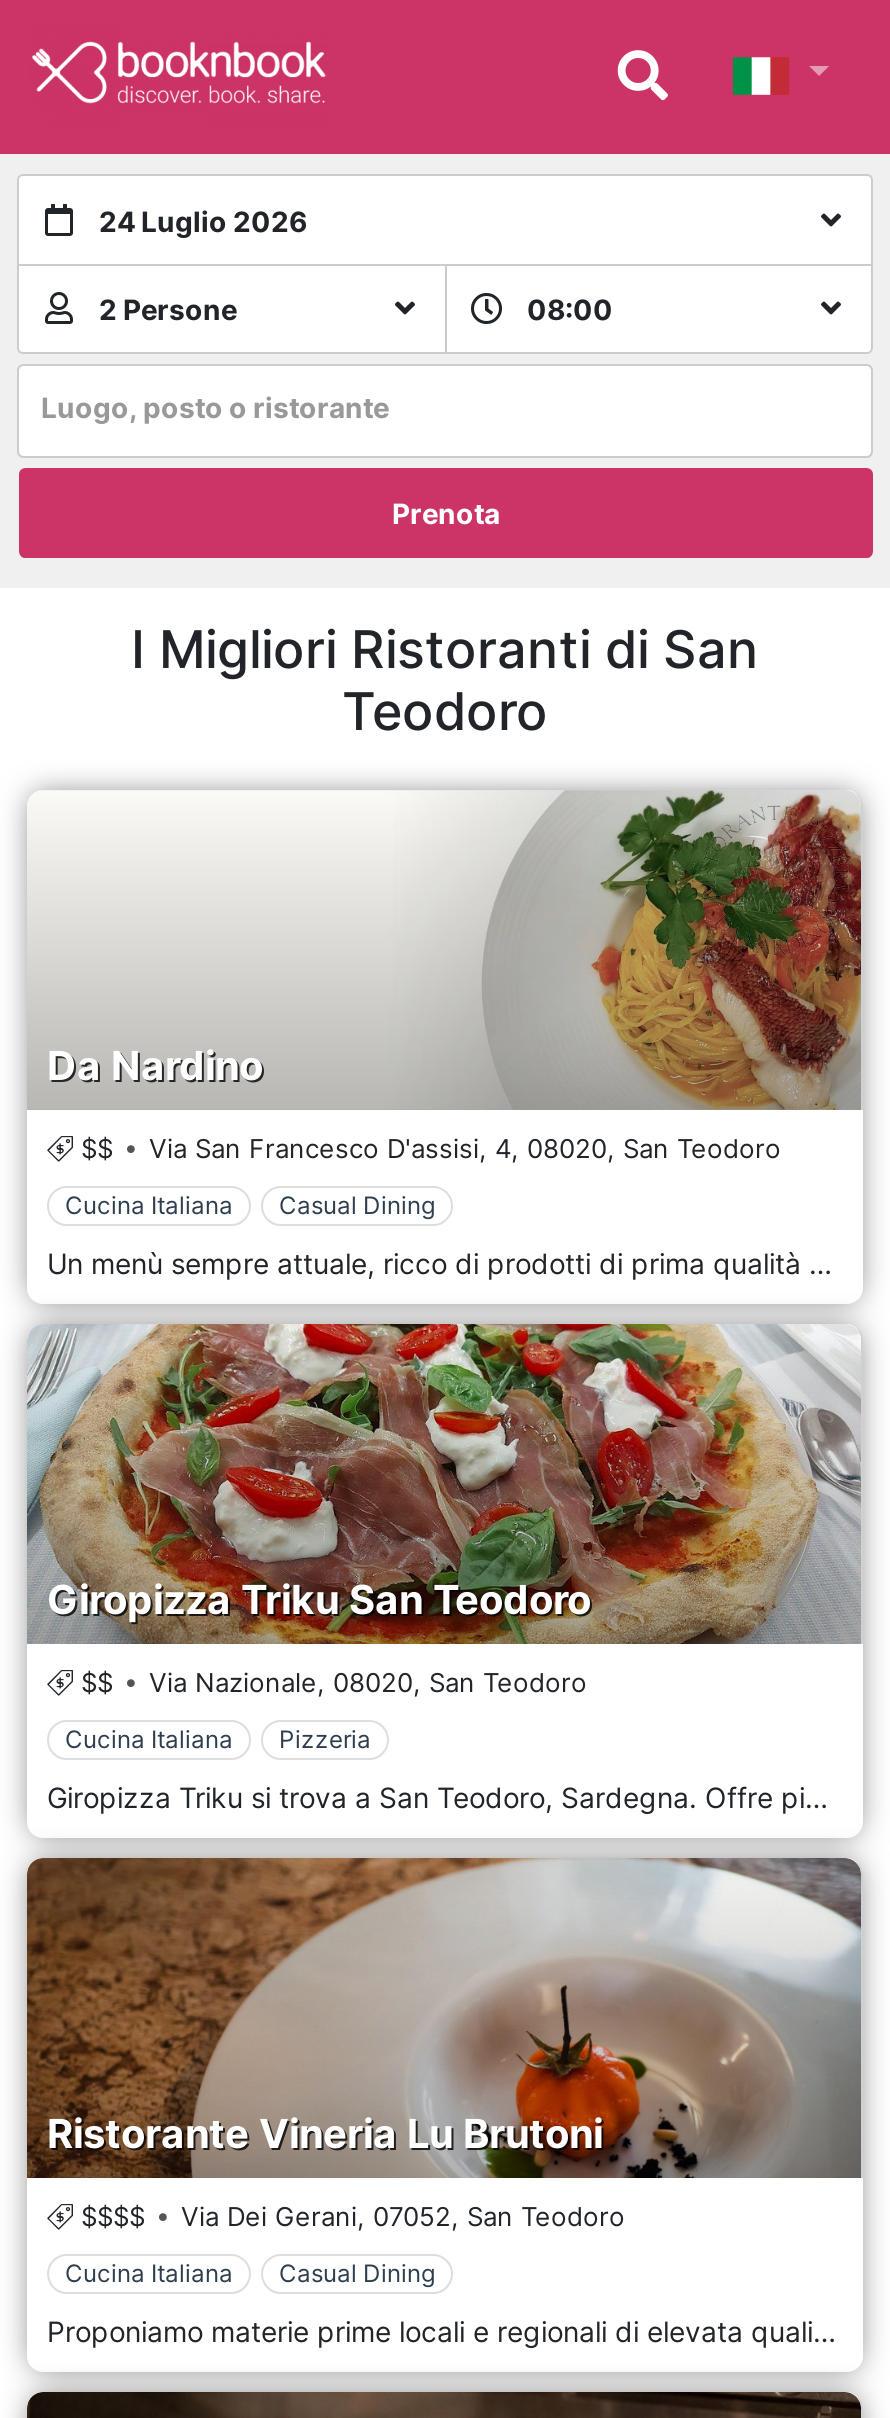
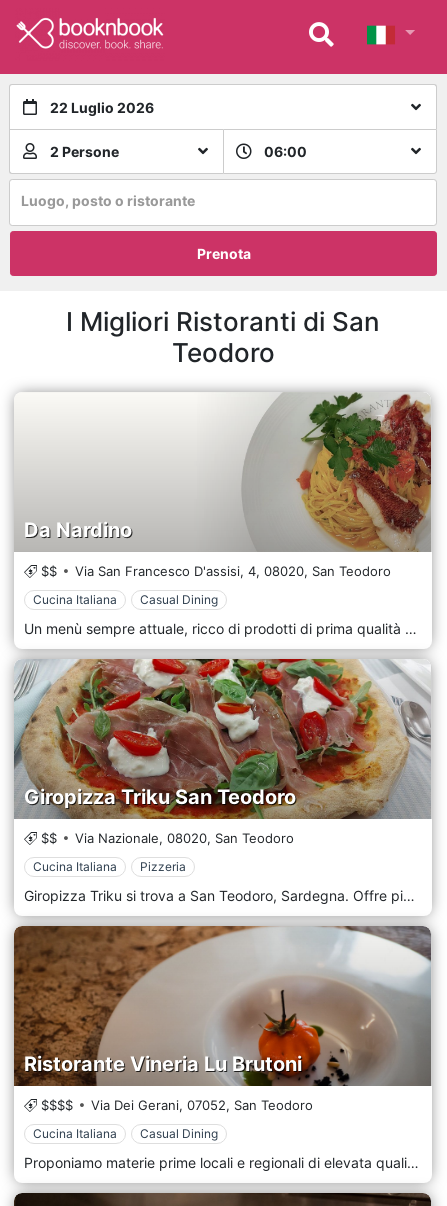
- 24 Luglio 2026
+ 22 Luglio 2026

- 08:00
+ 06:00
